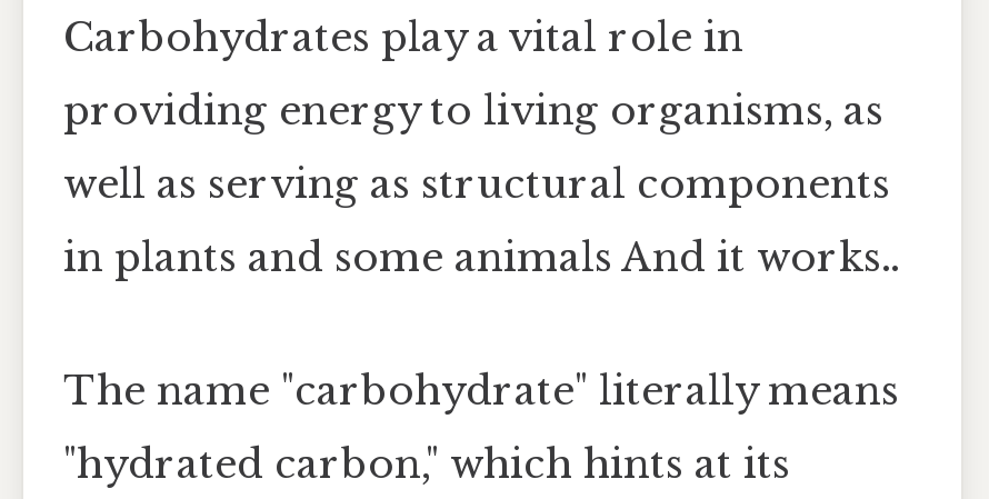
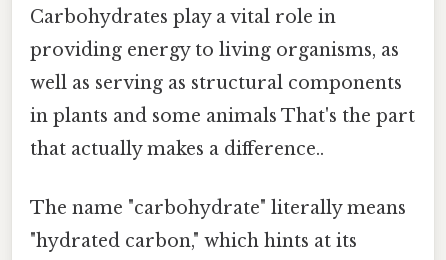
- in plants and some animals And it works..
+ in plants and some animals That's the part
+ that actually makes a difference..
